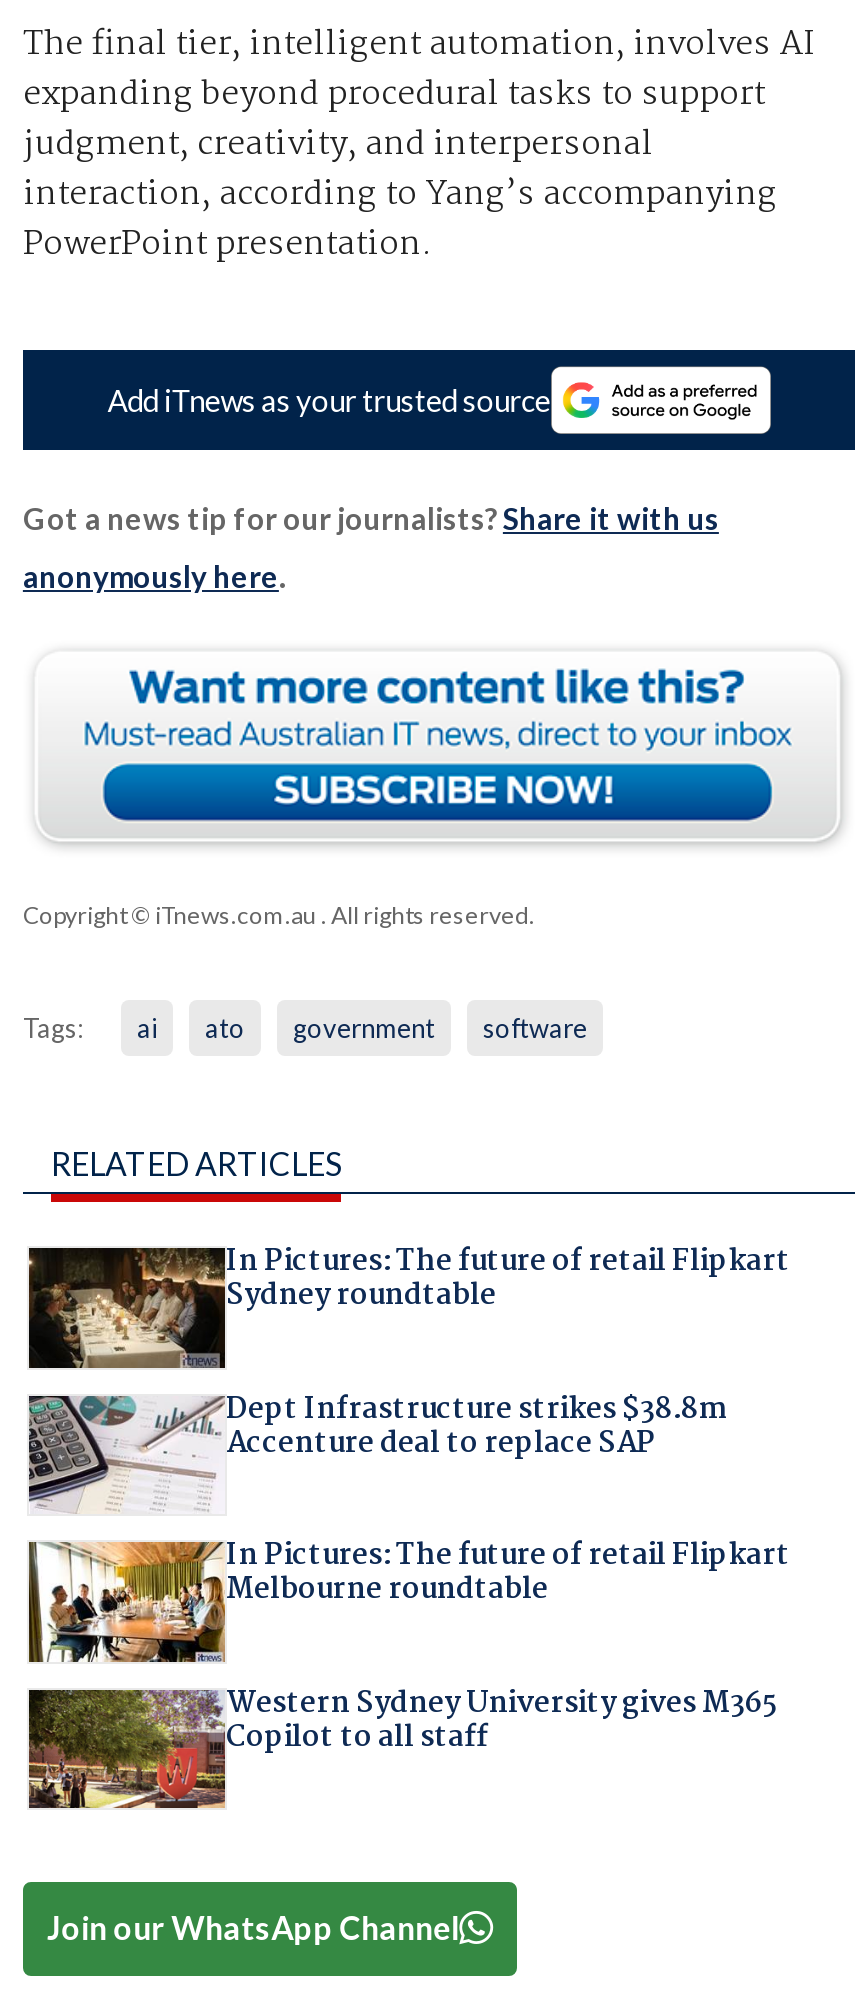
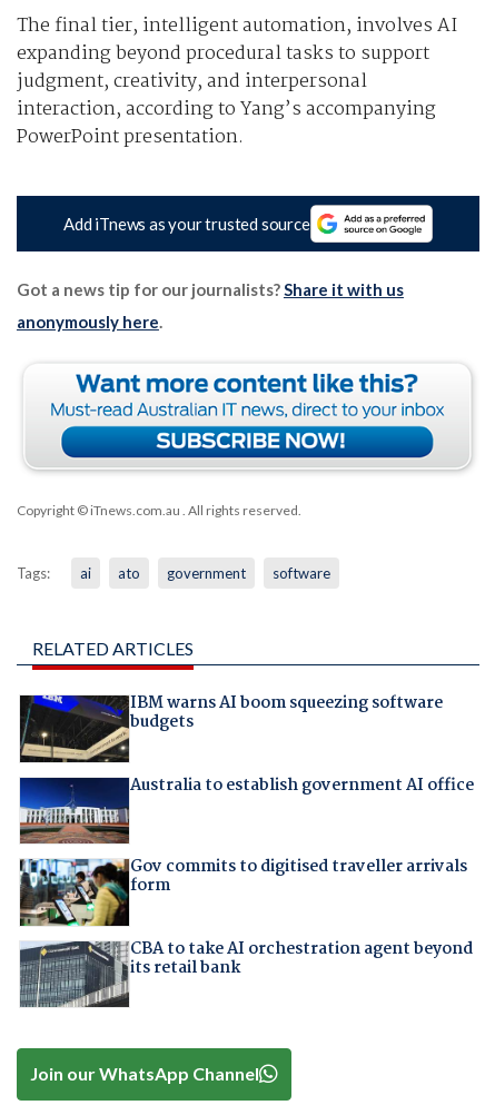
- [image]
- In Pictures: The future of retail Flipkart
- Sydney roundtable
+ [image]
+ IBM warns AI boom squeezing software
+ budgets

- [image]
- Dept Infrastructure strikes $38.8m
- Accenture deal to replace SAP
+ [image]
+ Australia to establish government AI office

- [image]
- In Pictures: The future of retail Flipkart
- Melbourne roundtable
+ [image]
+ Gov commits to digitised traveller arrivals
+ form

- [image]
- Western Sydney University gives M365
- Copilot to all staff
+ [image]
+ CBA to take AI orchestration agent beyond
+ its retail bank
